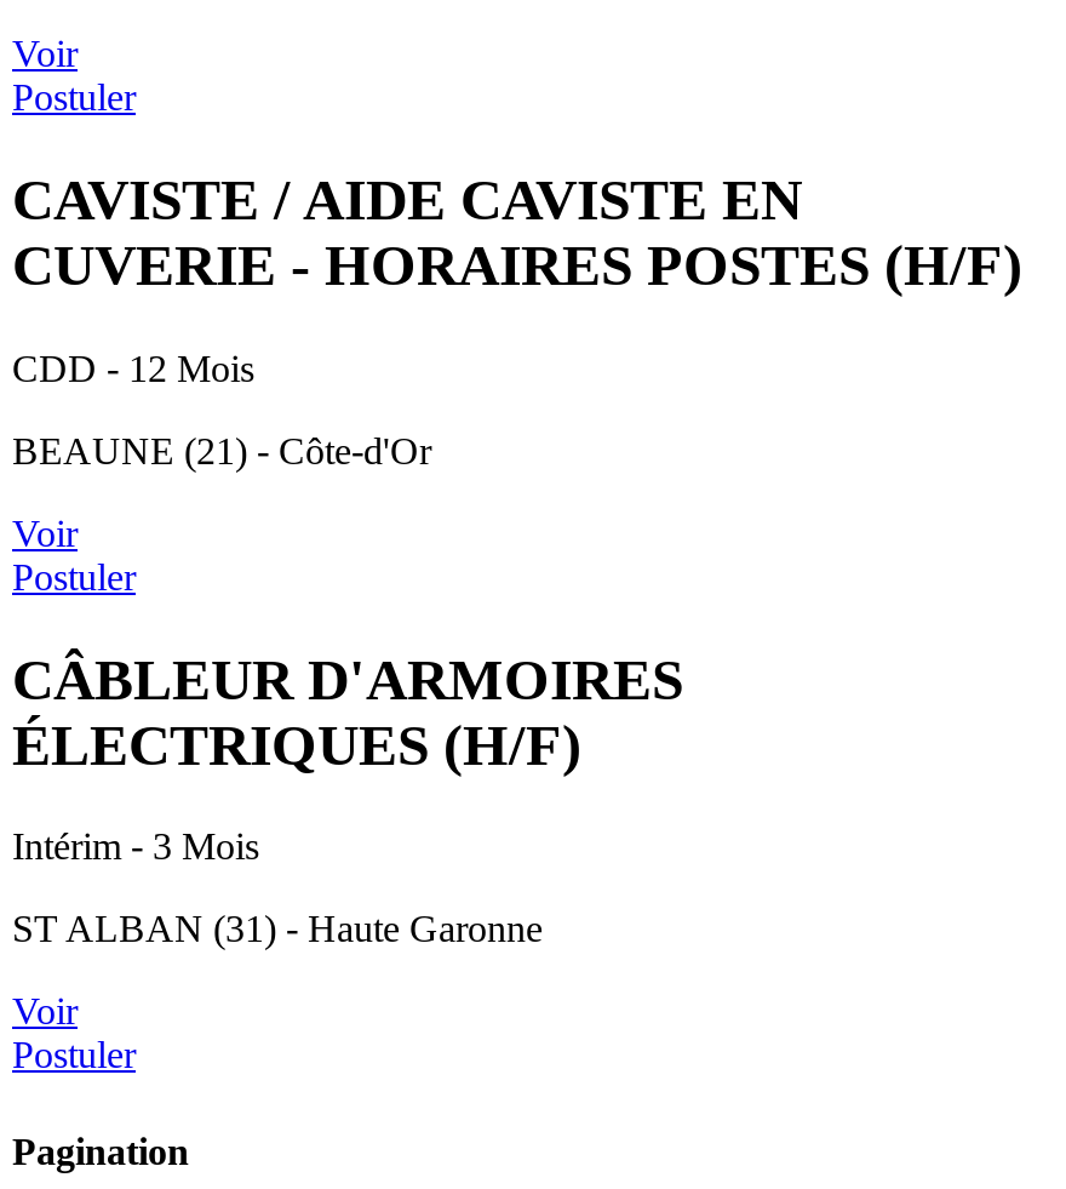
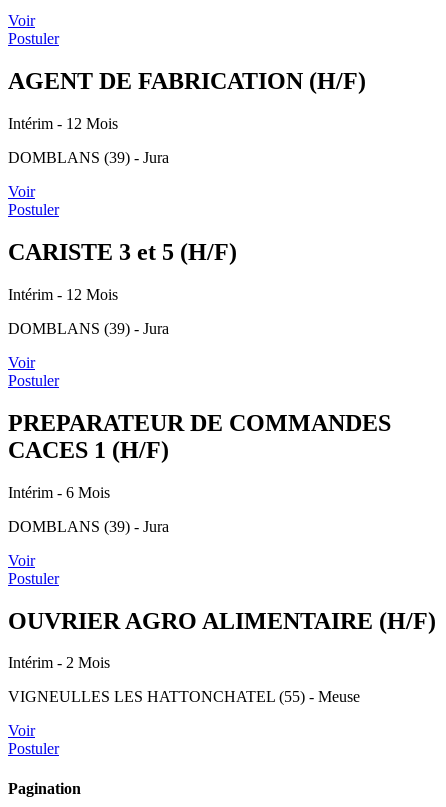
- CAVISTE / AIDE CAVISTE EN
- CUVERIE - HORAIRES POSTES (H/F)
+ AGENT DE FABRICATION (H/F)

- CDD - 12 Mois
+ Intérim - 12 Mois

- BEAUNE (21) - Côte-d'Or
+ DOMBLANS (39) - Jura

moved up: Voir | Postuler

- CÂBLEUR D'ARMOIRES
- ÉLECTRIQUES (H/F)
- Intérim - 3 Mois
- ST ALBAN (31) - Haute Garonne
+ CARISTE 3 et 5 (H/F)
+ Intérim - 12 Mois
+ DOMBLANS (39) - Jura
+ Voir
+ Postuler
+ PREPARATEUR DE COMMANDES
+ CACES 1 (H/F)
+ Intérim - 6 Mois
+ DOMBLANS (39) - Jura
+ Voir
+ Postuler
+ OUVRIER AGRO ALIMENTAIRE (H/F)
+ Intérim - 2 Mois
+ VIGNEULLES LES HATTONCHATEL (55) - Meuse
